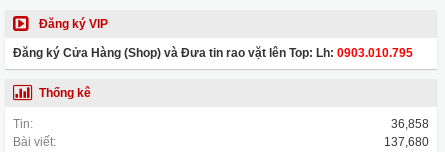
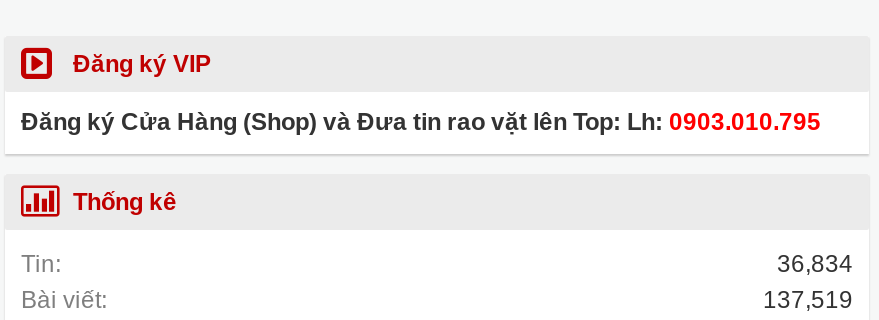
- 36,858
+ 36,834

- 137,680
+ 137,519
